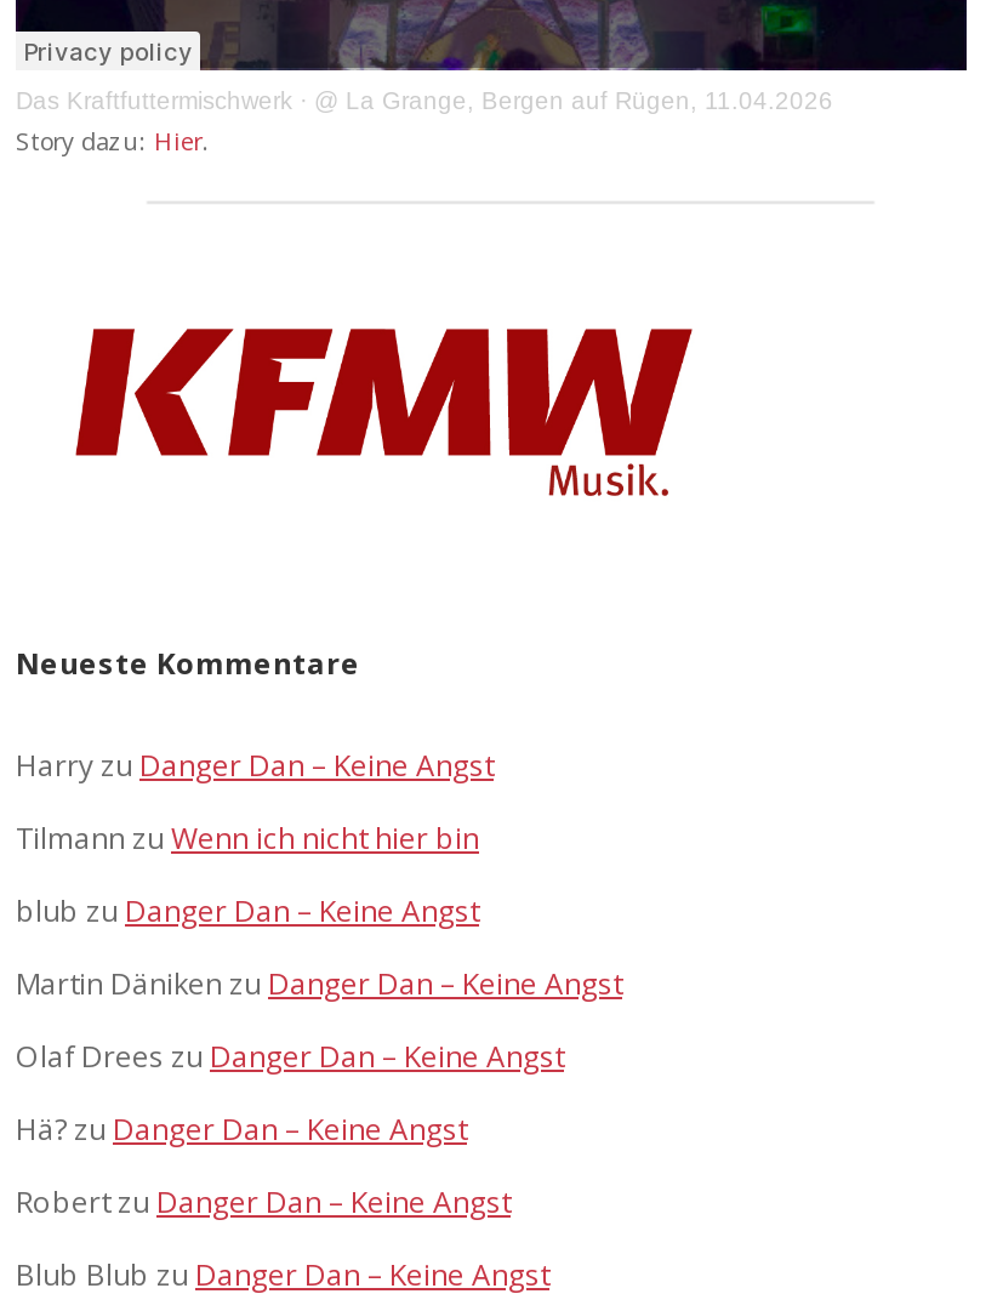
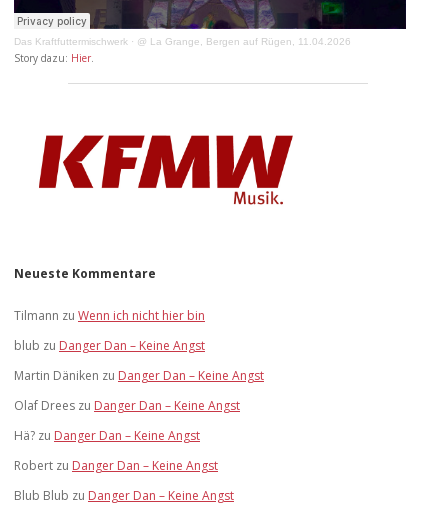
- Harry zu Danger Dan – Keine Angst
